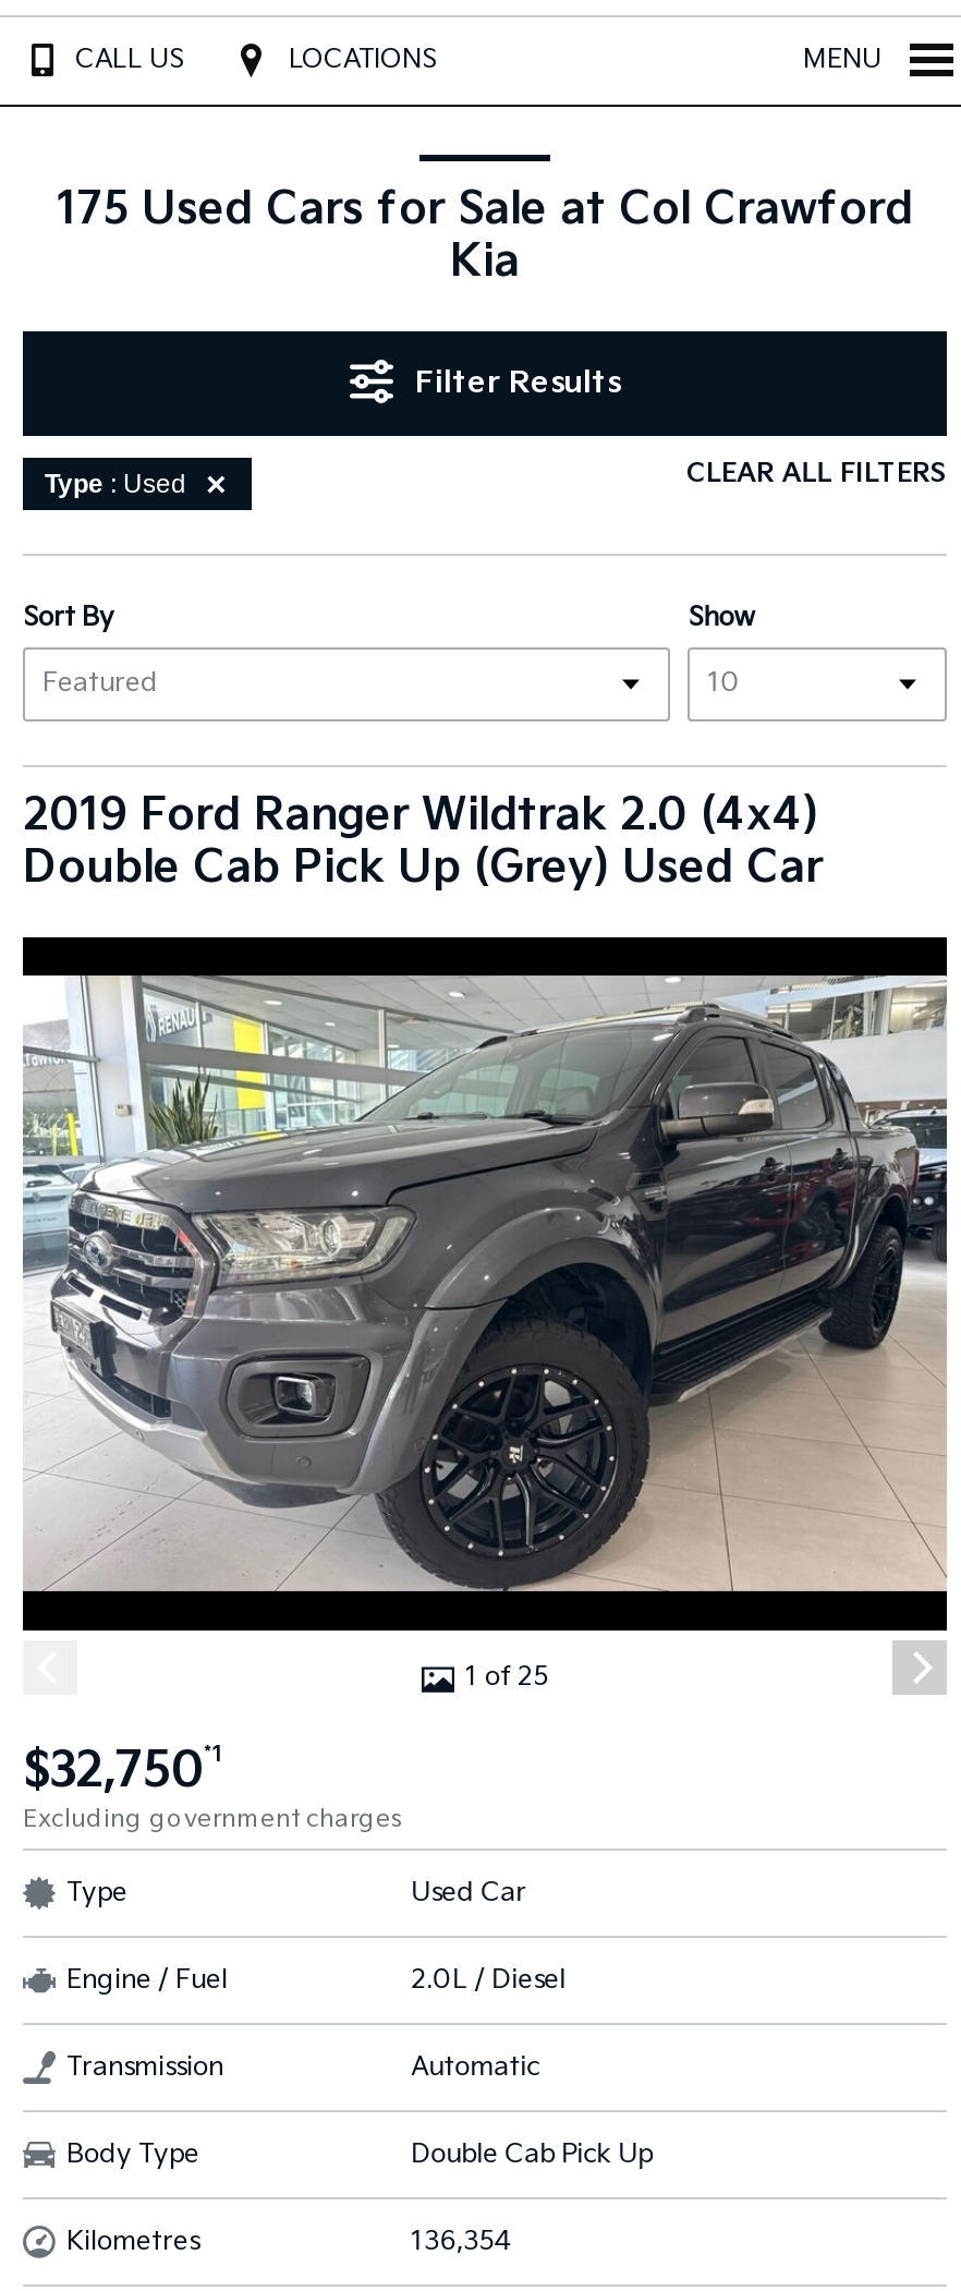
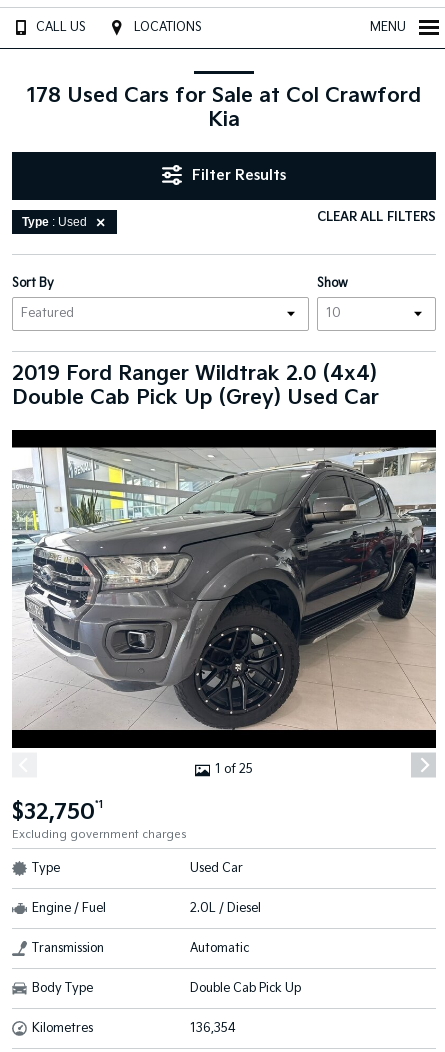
- 175 Used Cars for Sale at Col Crawford
+ 178 Used Cars for Sale at Col Crawford
